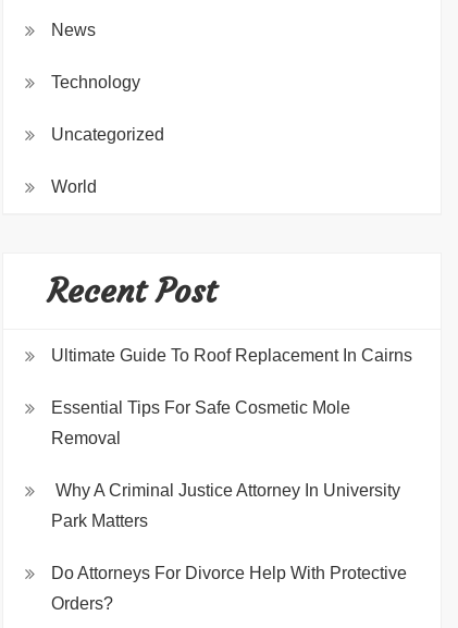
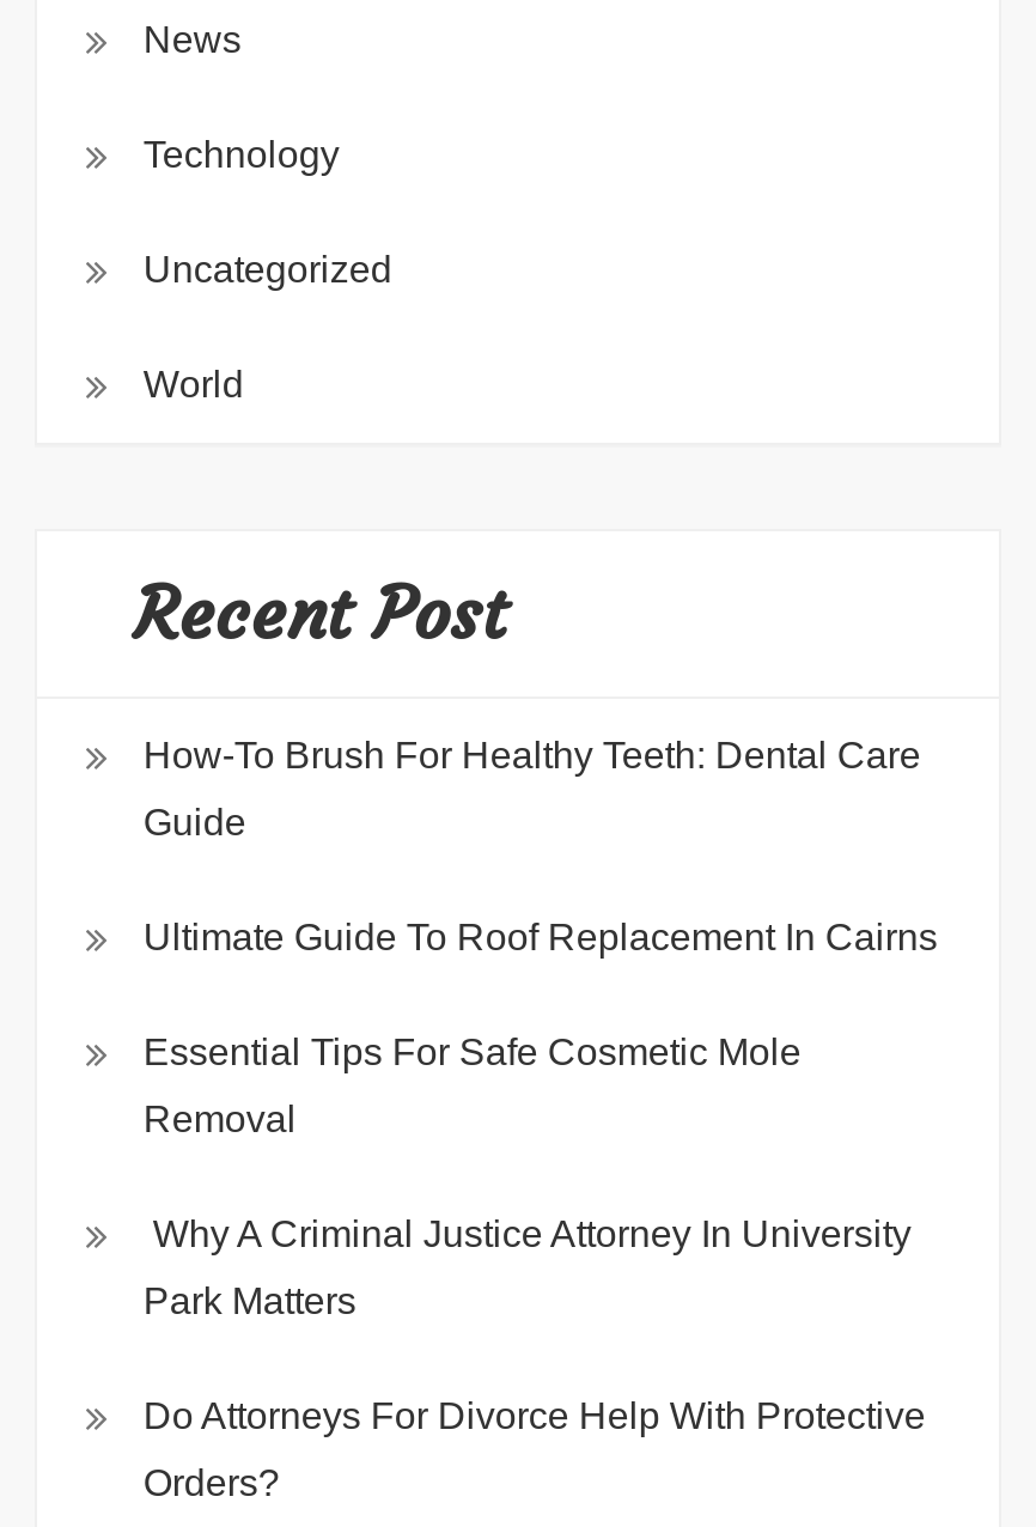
+ How-To Brush For Healthy Teeth: Dental Care
+ Guide
